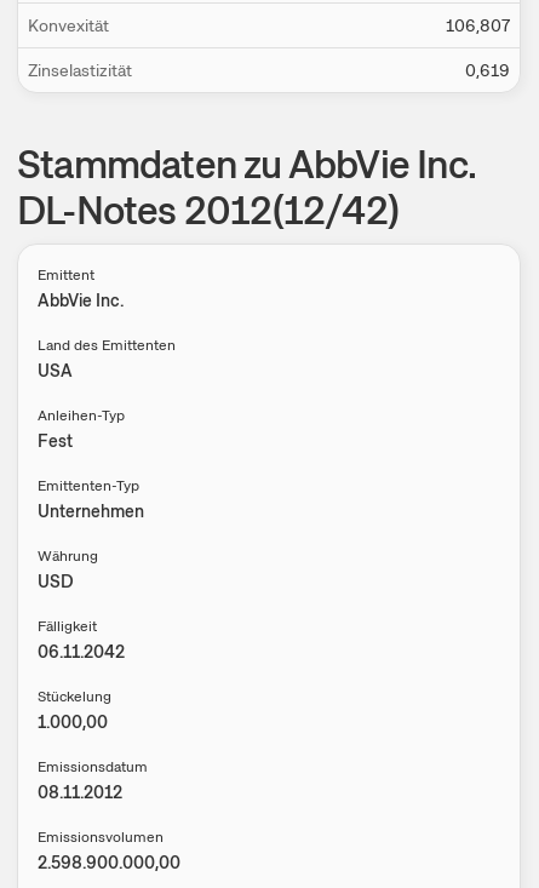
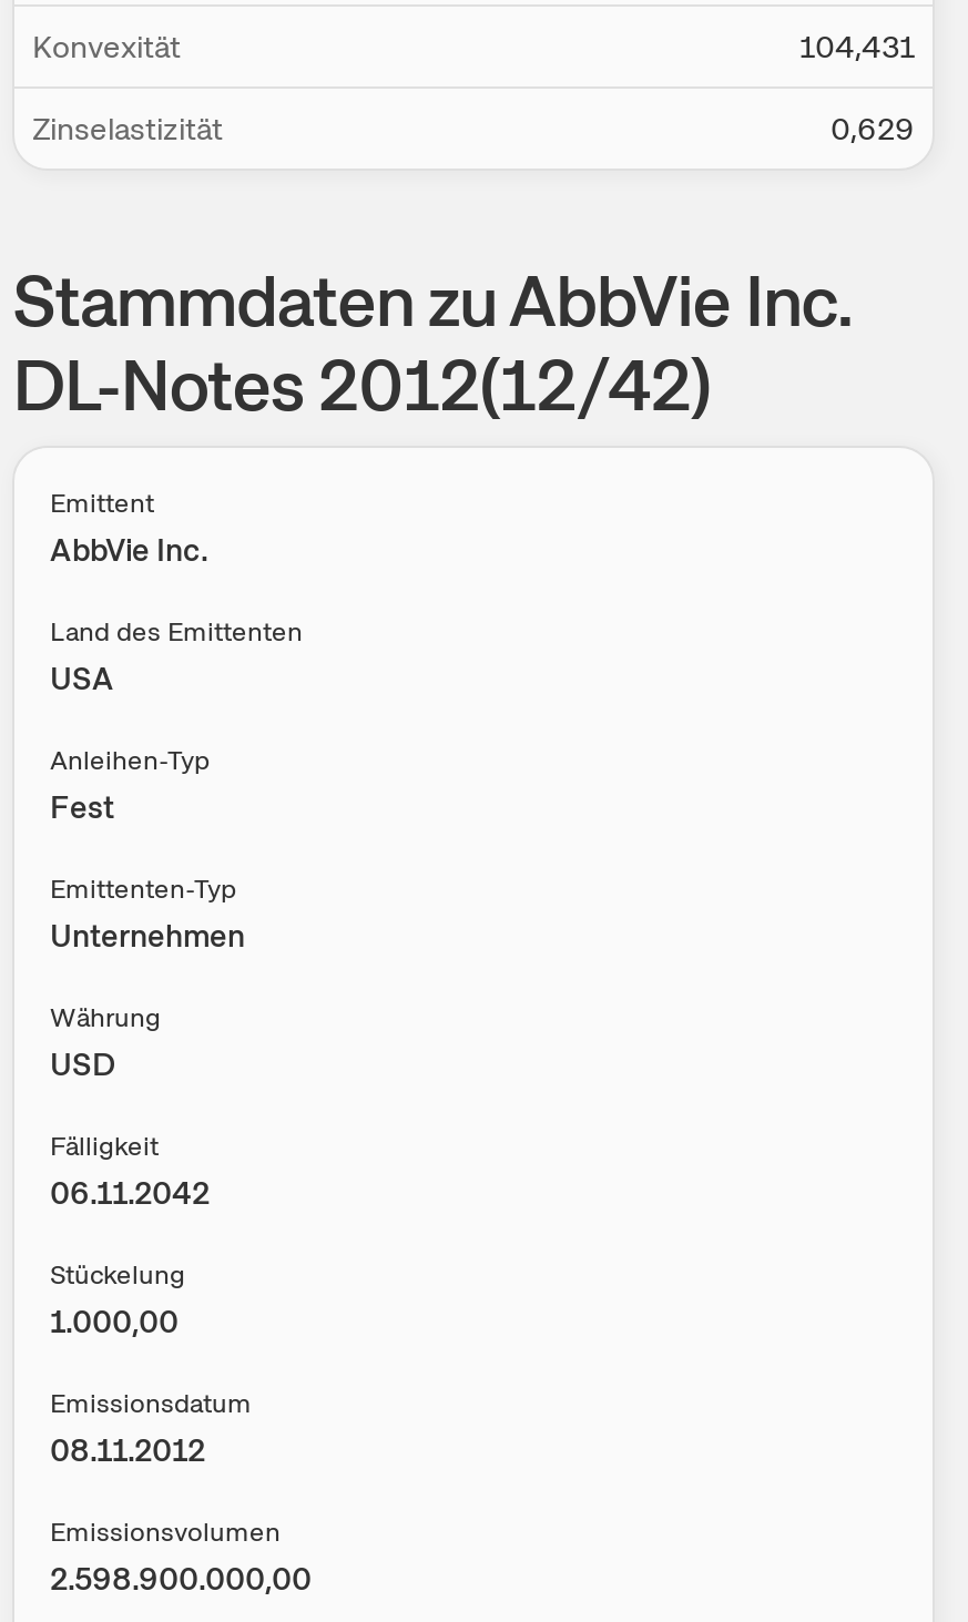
- 106,807
+ 104,431

- 0,619
+ 0,629
